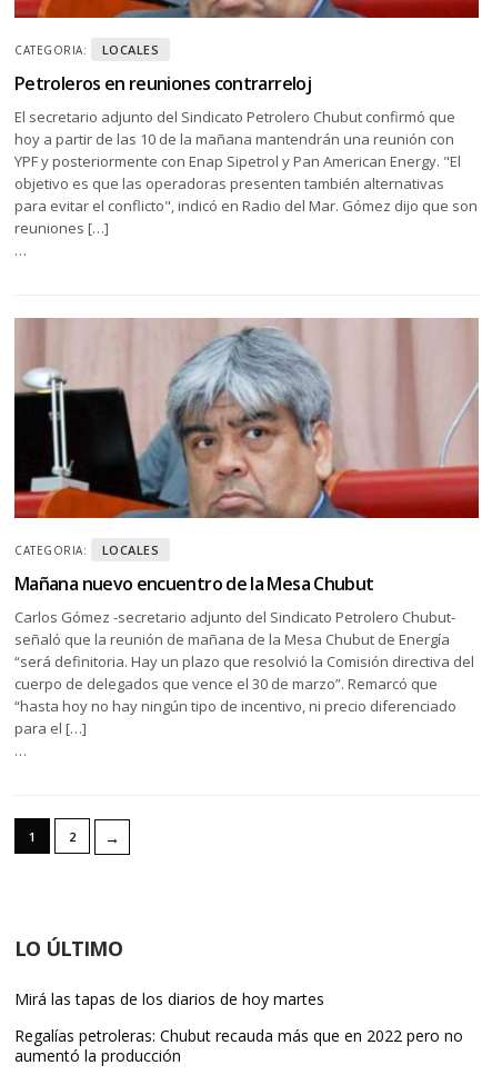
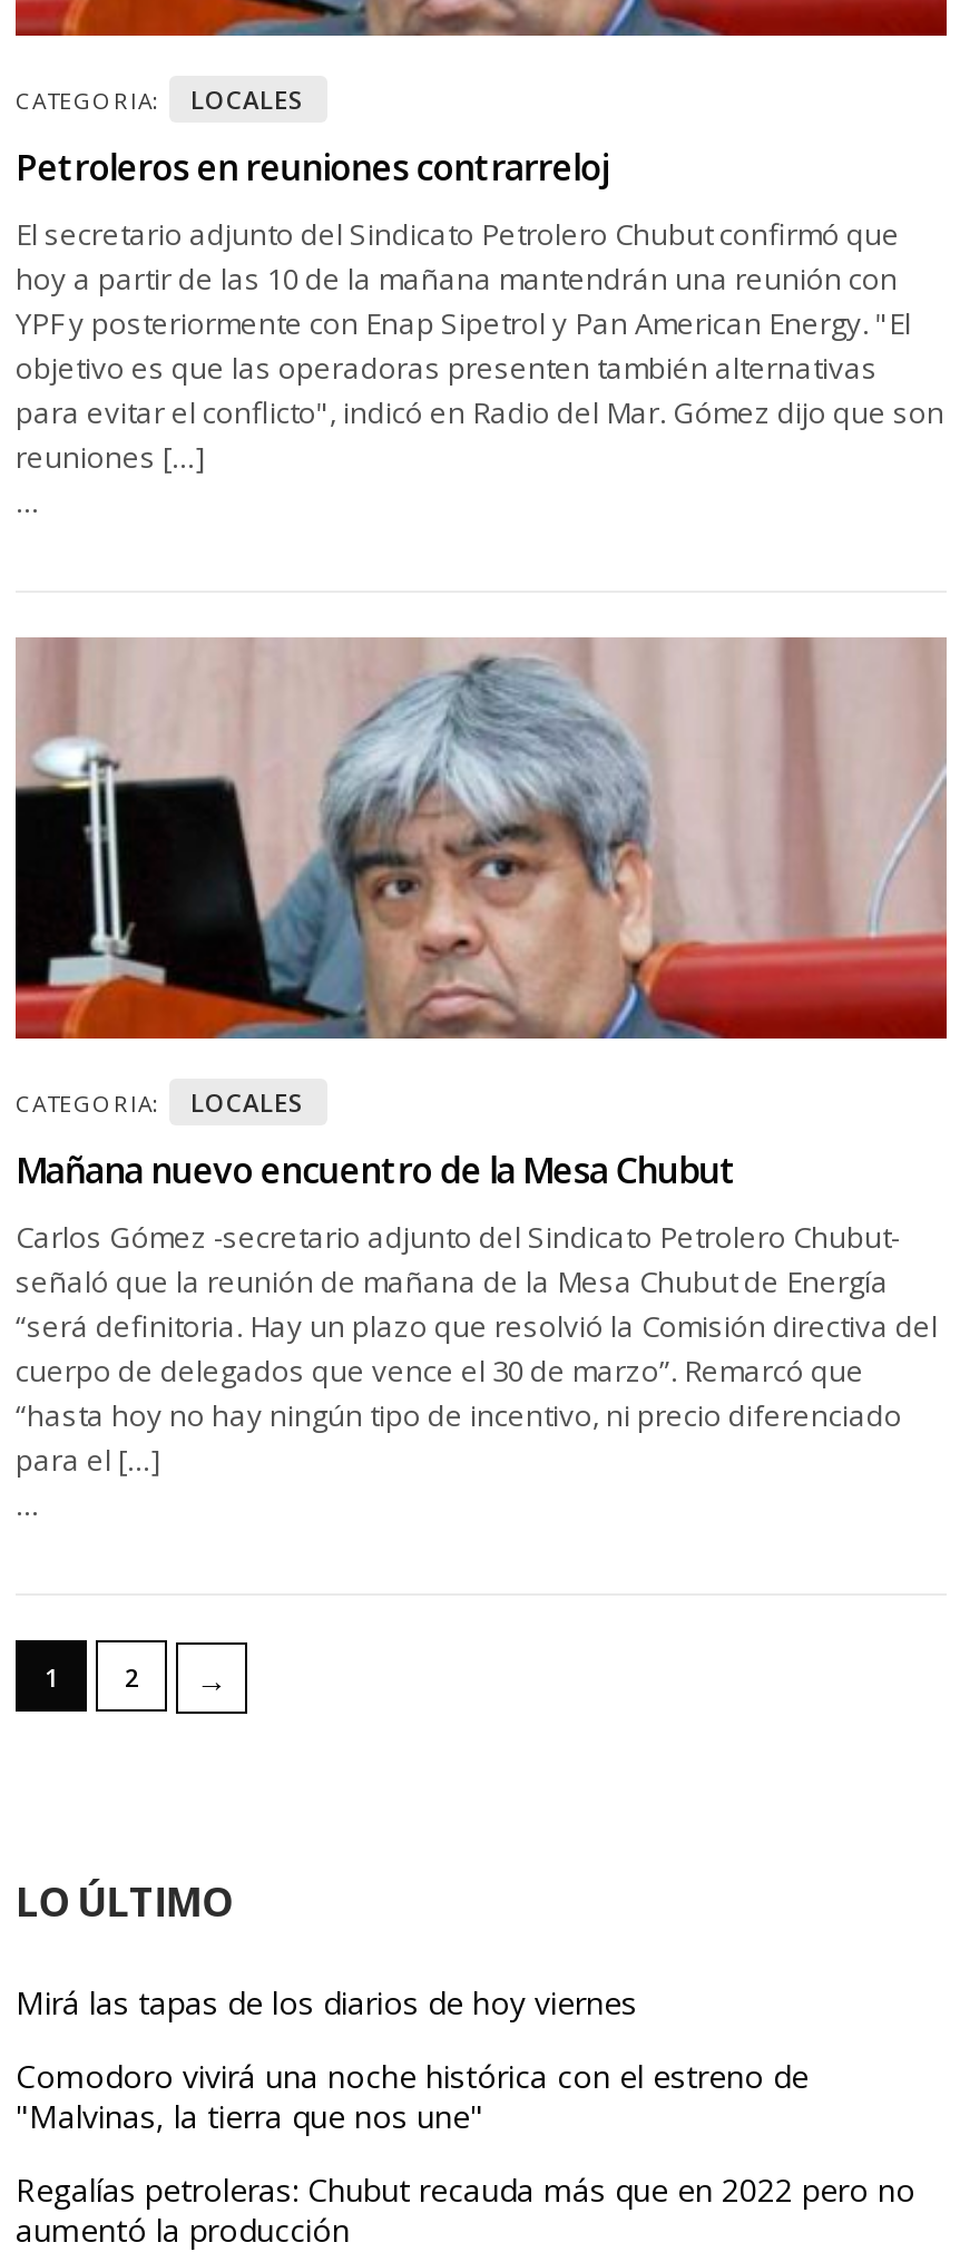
- Mirá las tapas de los diarios de hoy martes
+ Mirá las tapas de los diarios de hoy viernes
+ Comodoro vivirá una noche histórica con el estreno de
+ "Malvinas, la tierra que nos une"
